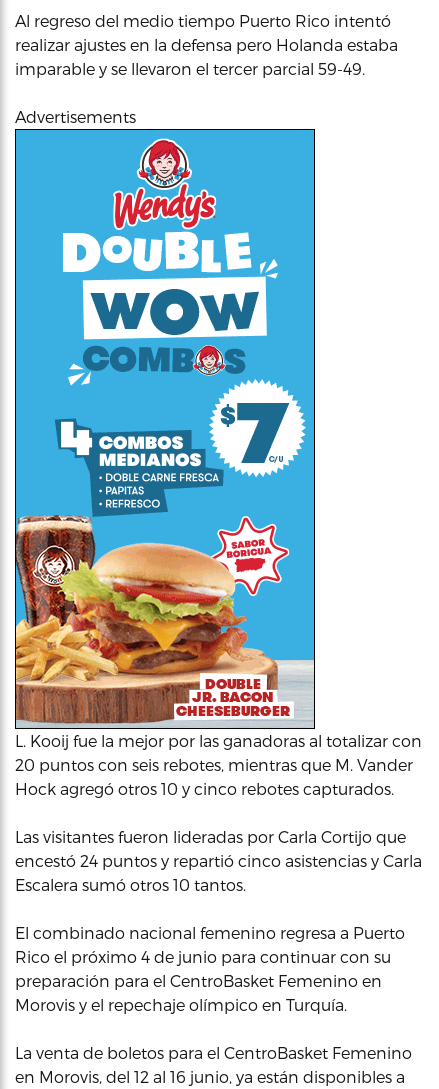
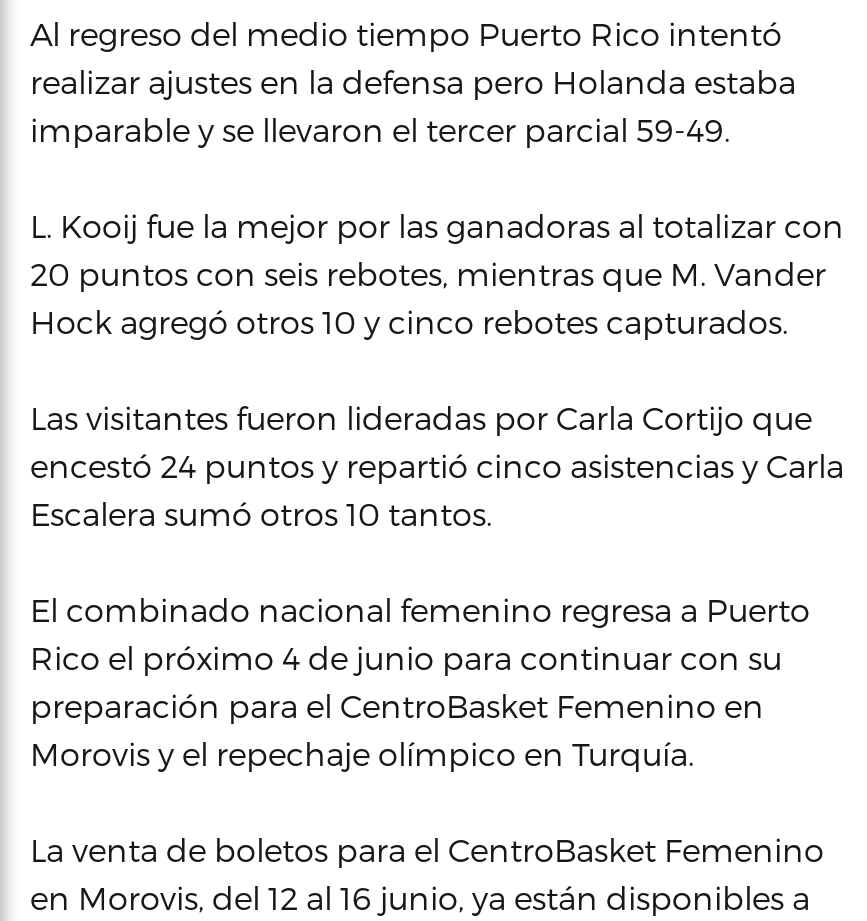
- Advertisements

- [image]
